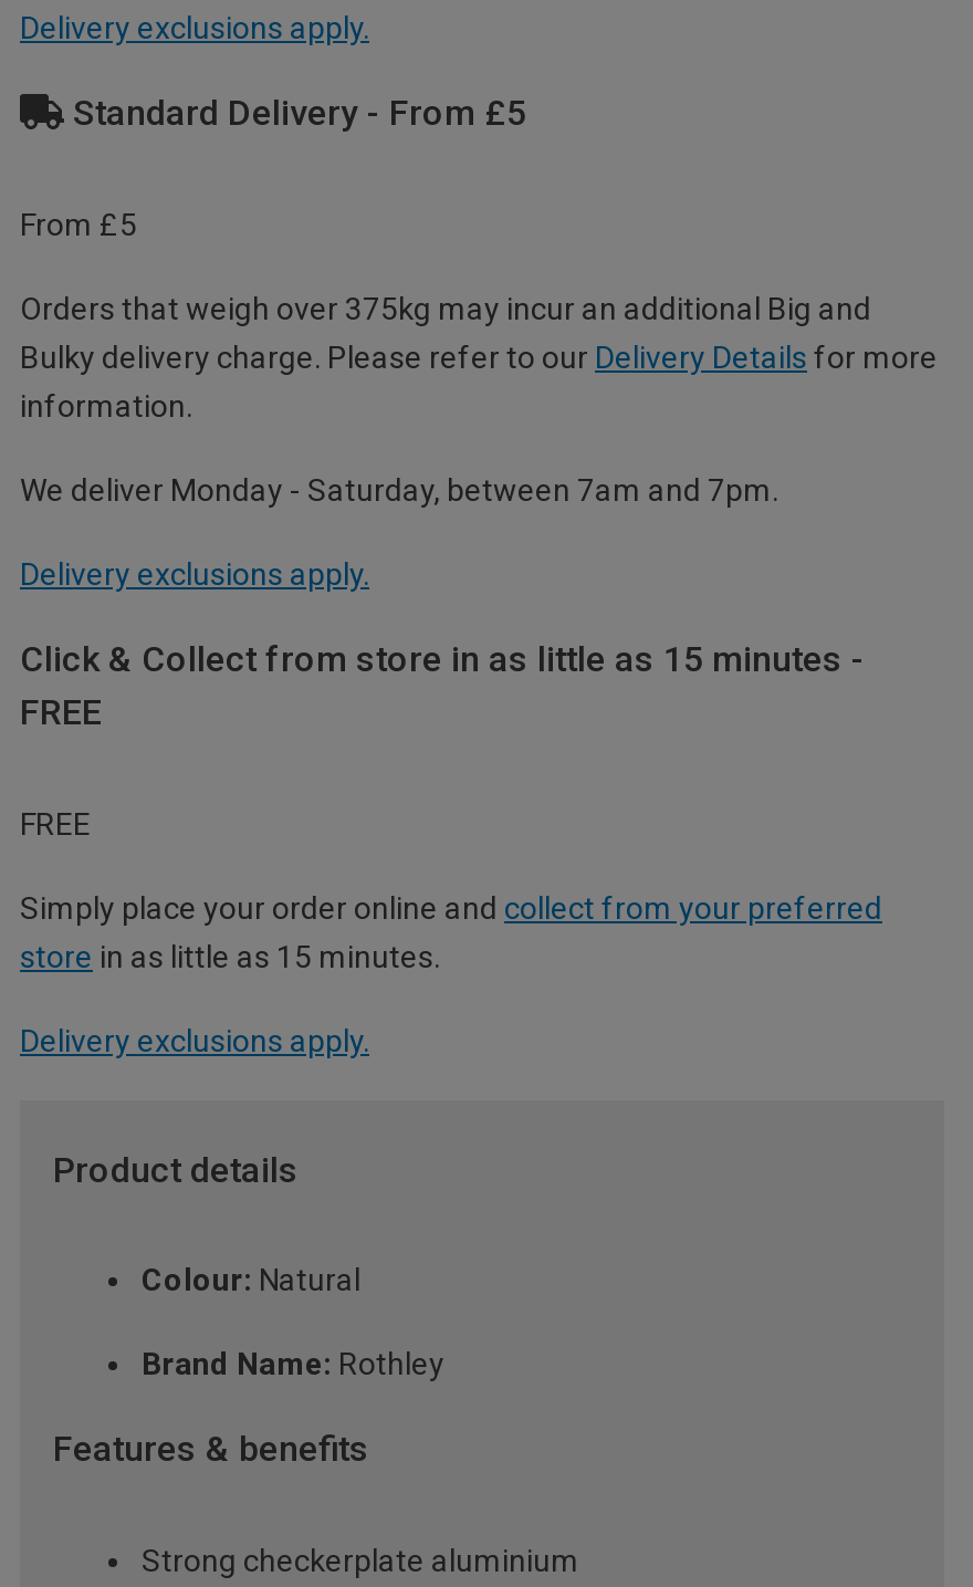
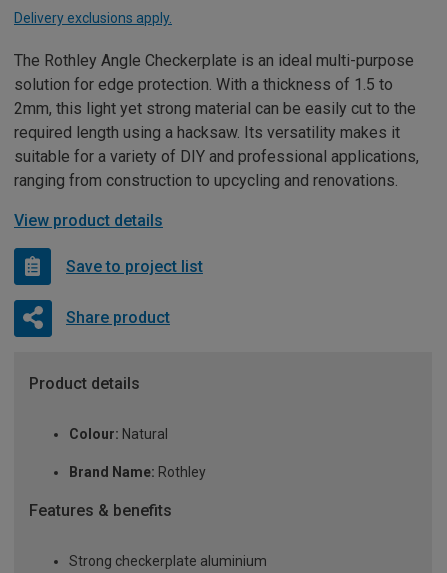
- Standard Delivery - From £5
- From £5
- Orders that weigh over 375kg may incur an additional Big and
- Bulky delivery charge. Please refer to our Delivery Details for more
- information.
- We deliver Monday - Saturday, between 7am and 7pm.
- Delivery exclusions apply.
- Click & Collect from store in as little as 15 minutes -
- FREE
- FREE
- Simply place your order online and collect from your preferred
- store in as little as 15 minutes.
- Delivery exclusions apply.
+ The Rothley Angle Checkerplate is an ideal multi-purpose
+ solution for edge protection. With a thickness of 1.5 to
+ 2mm, this light yet strong material can be easily cut to the
+ required length using a hacksaw. Its versatility makes it
+ suitable for a variety of DIY and professional applications,
+ ranging from construction to upcycling and renovations.
+ View product details
+ Save to project list
+ Share product
